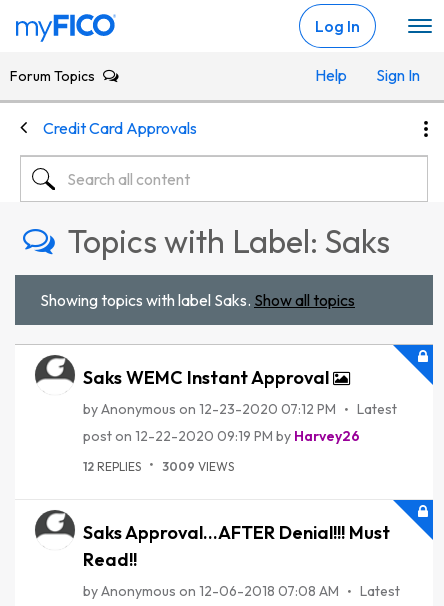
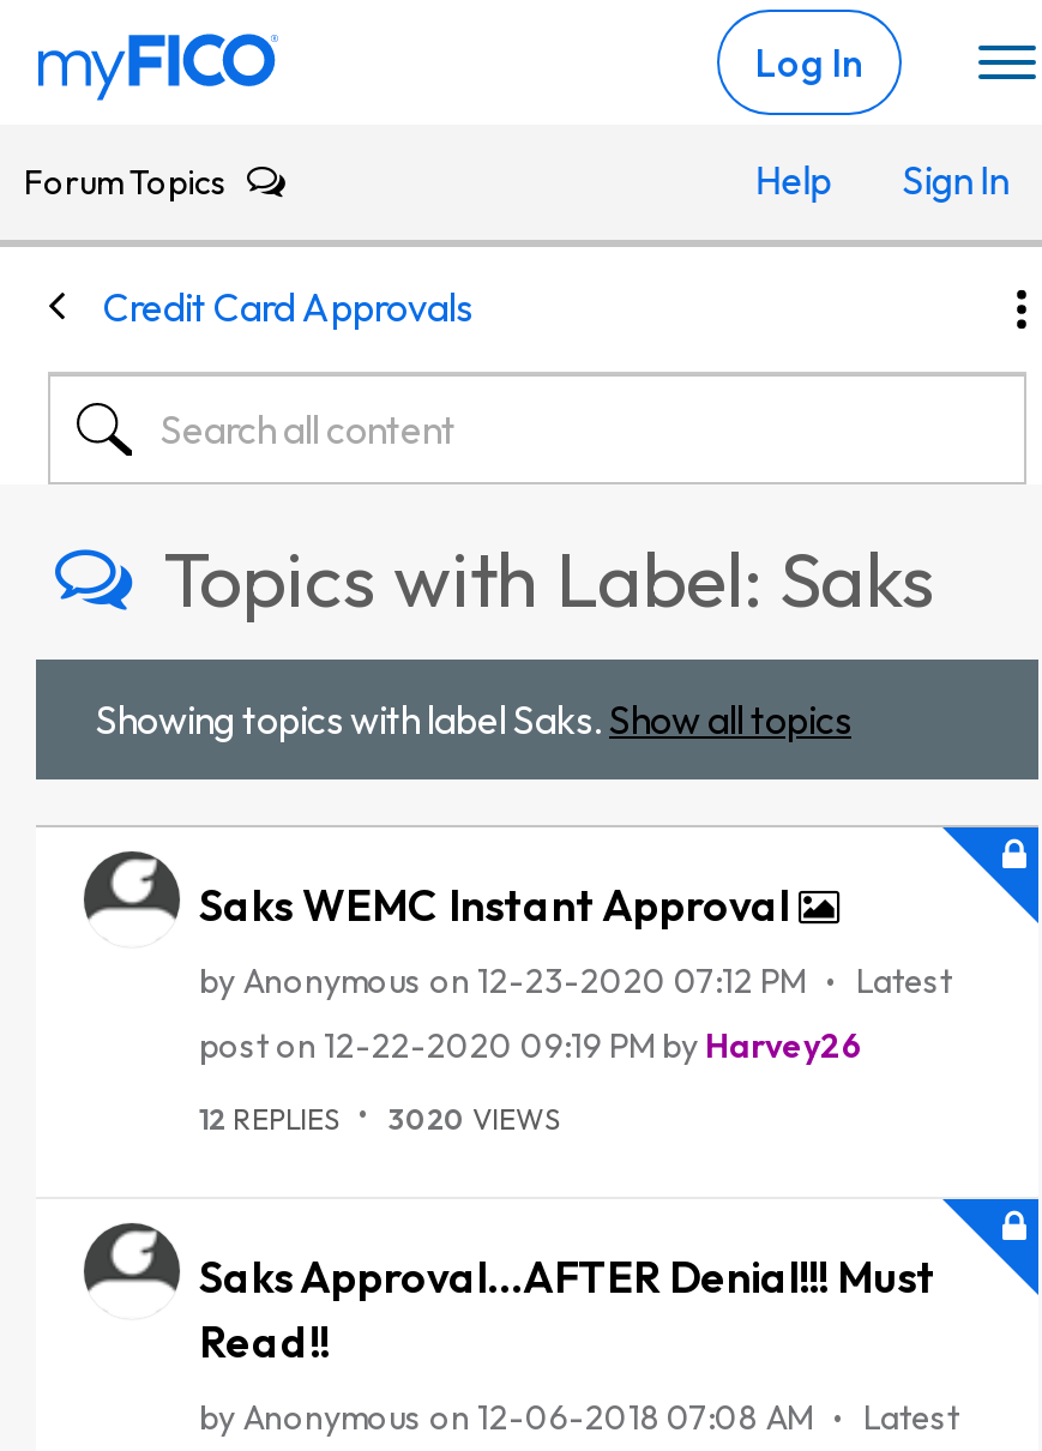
- 12 REPLIES 3009 VIEWS
+ 12 REPLIES 3020 VIEWS
